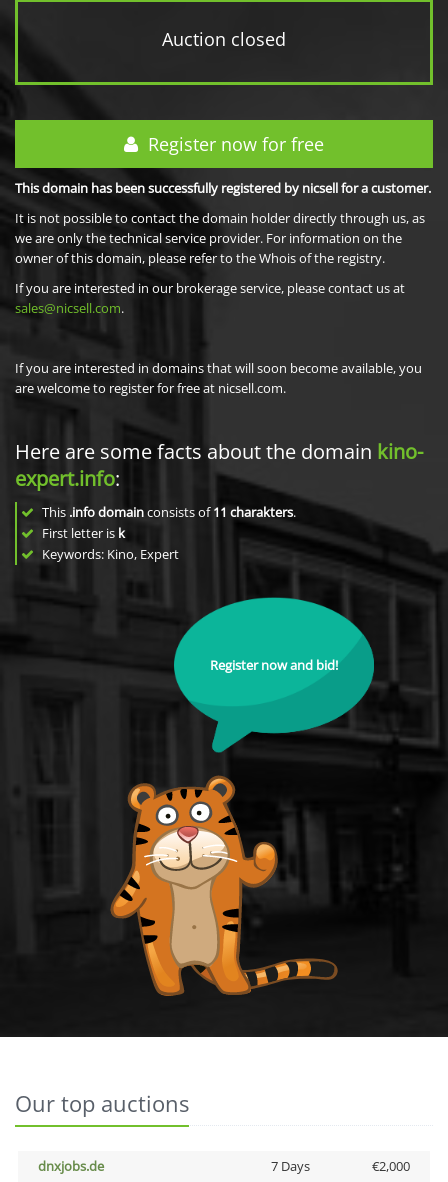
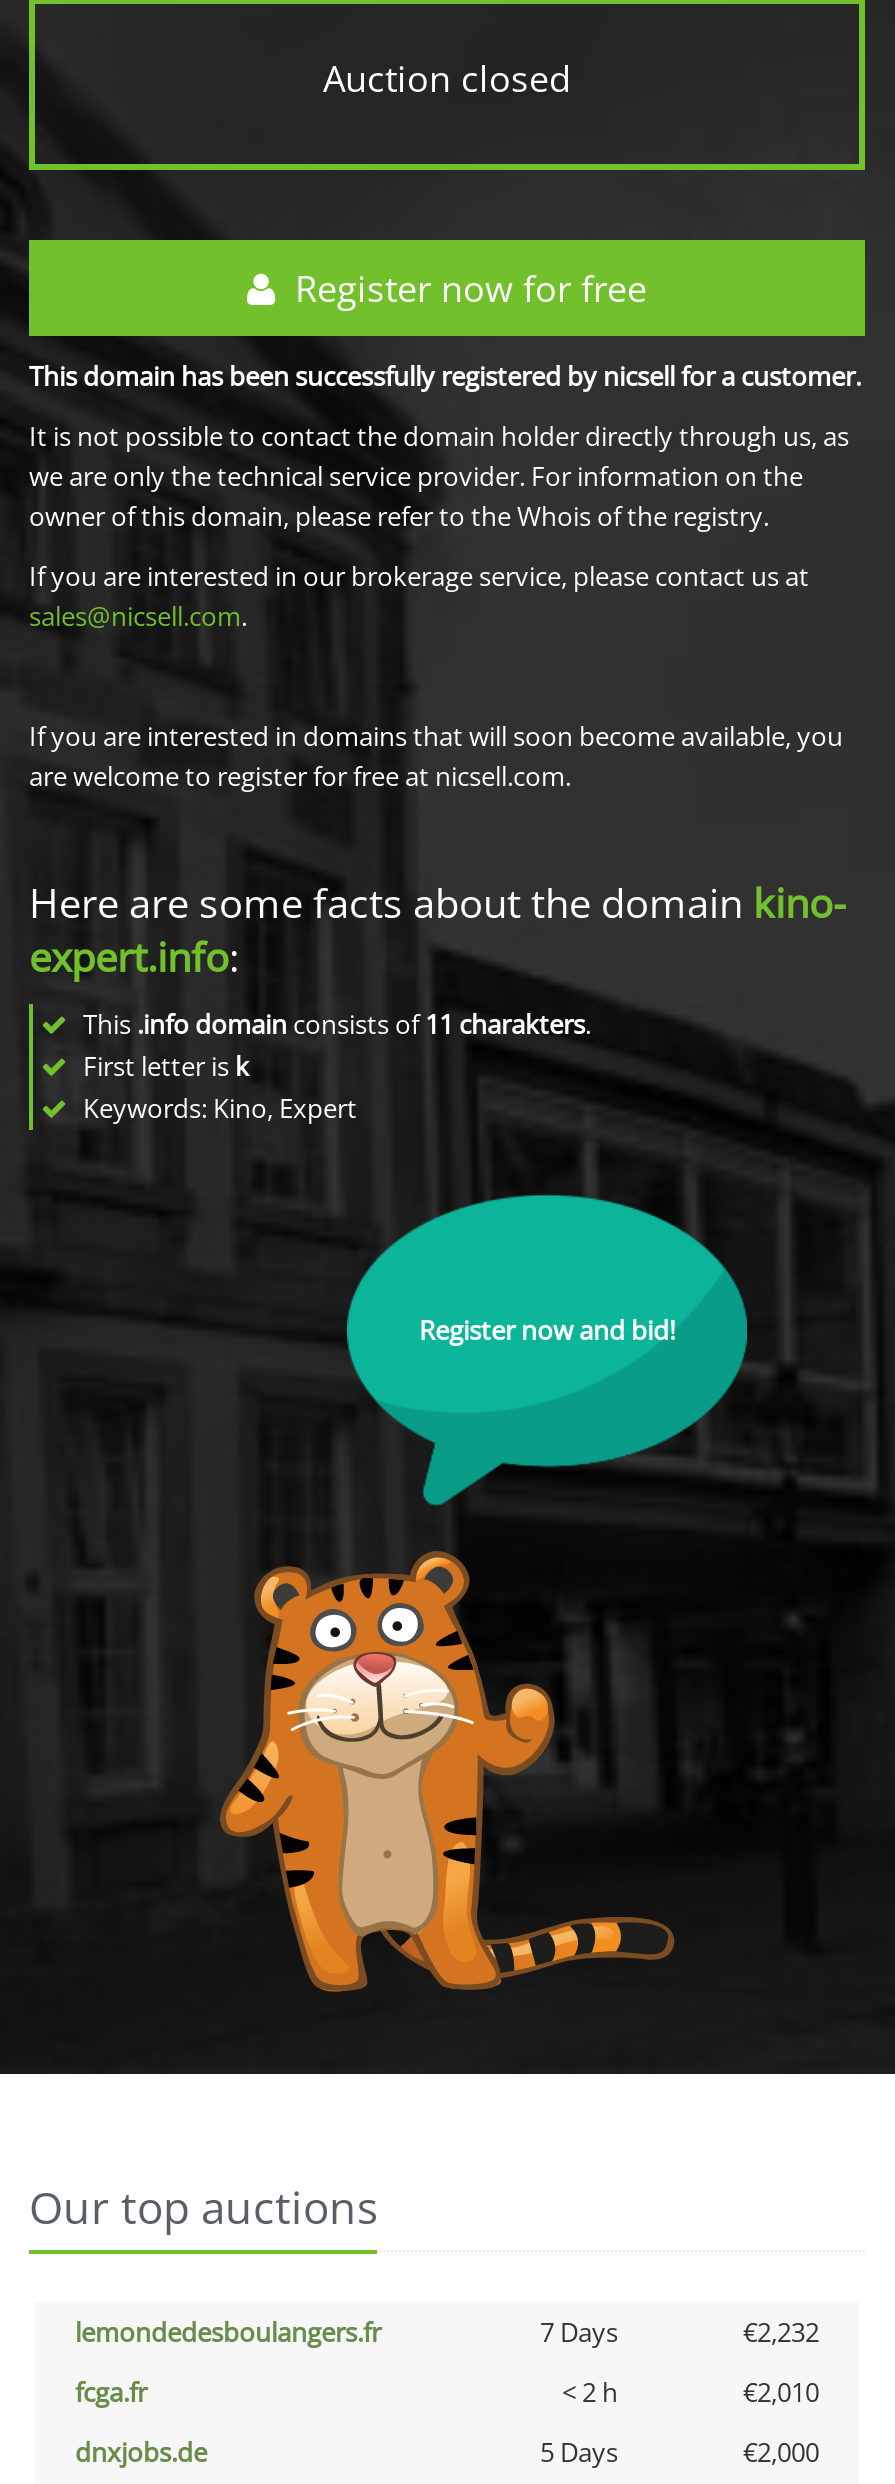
+ lemondedesboulangers.fr
+ 7 Days
+ €2,232
+ fcga.fr
+ < 2 h
+ €2,010

- 7 Days
+ 5 Days
